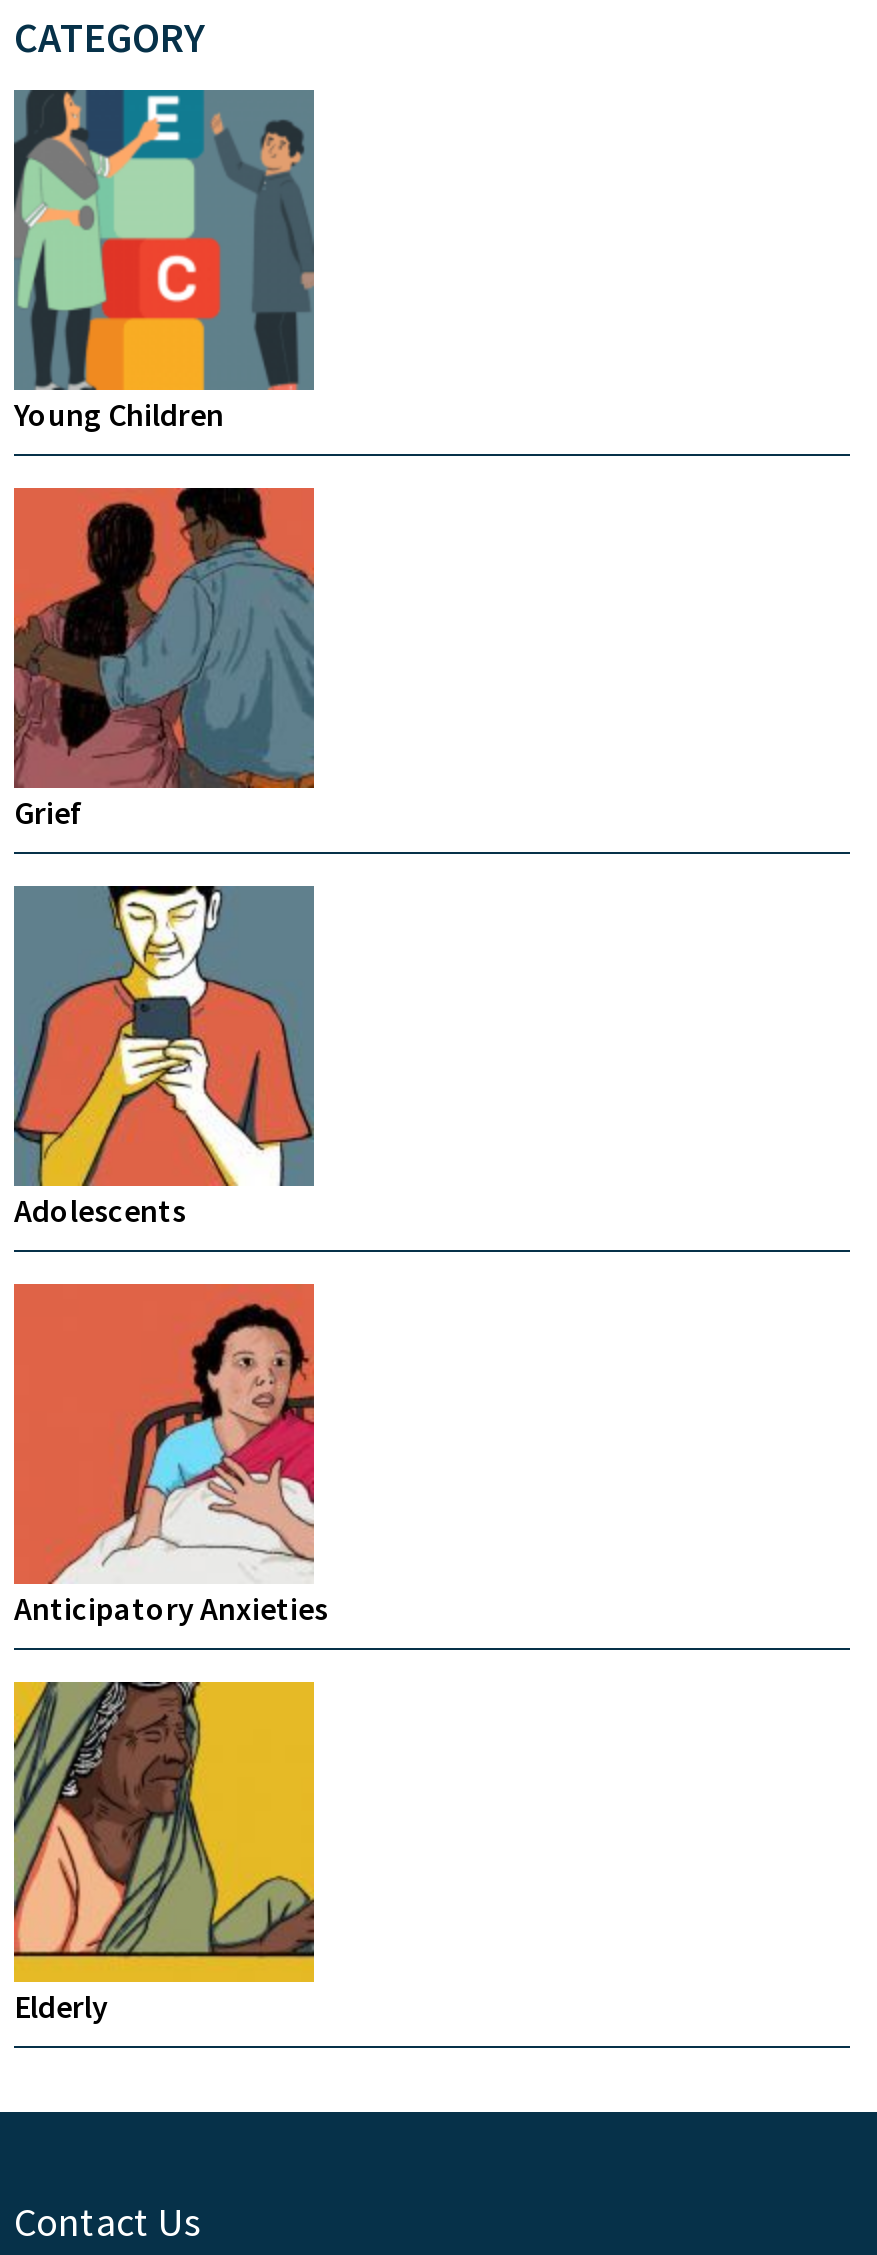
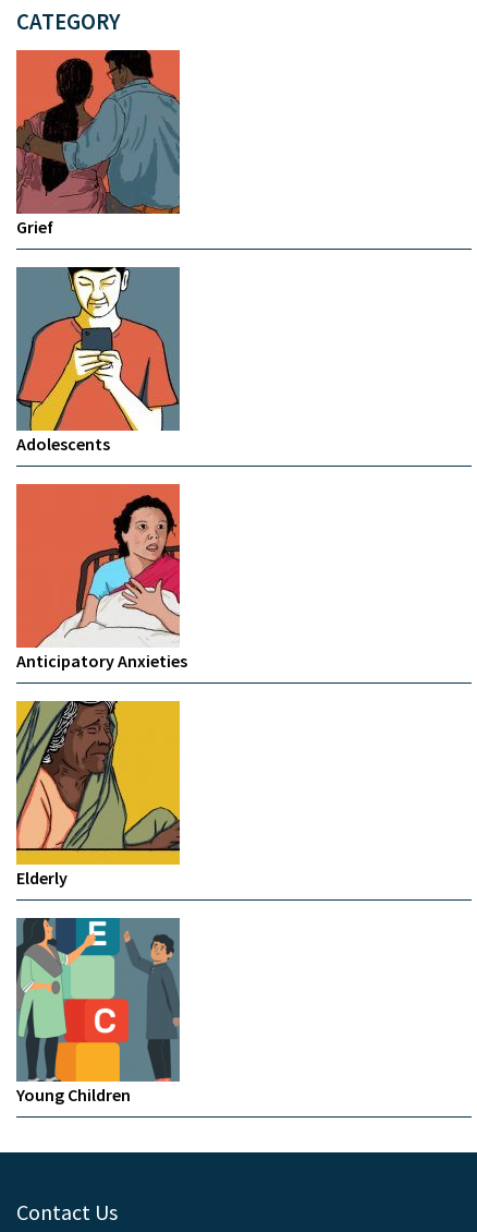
moved down: [image] | Young Children

moved up: [image] | Grief | Adolescents | Anticipatory Anxieties | Elderly
